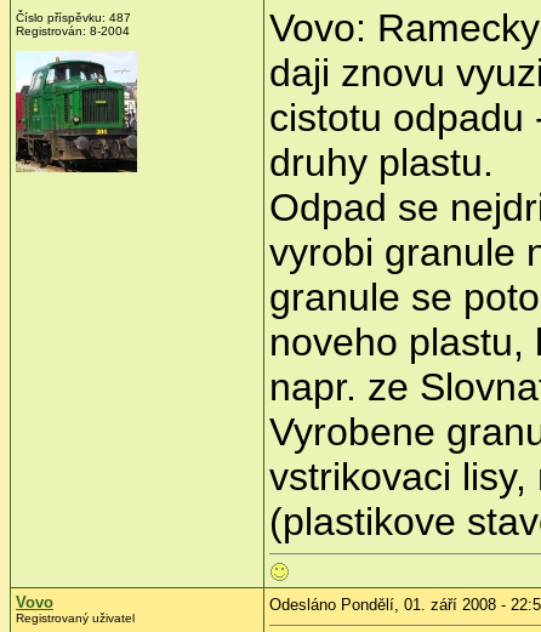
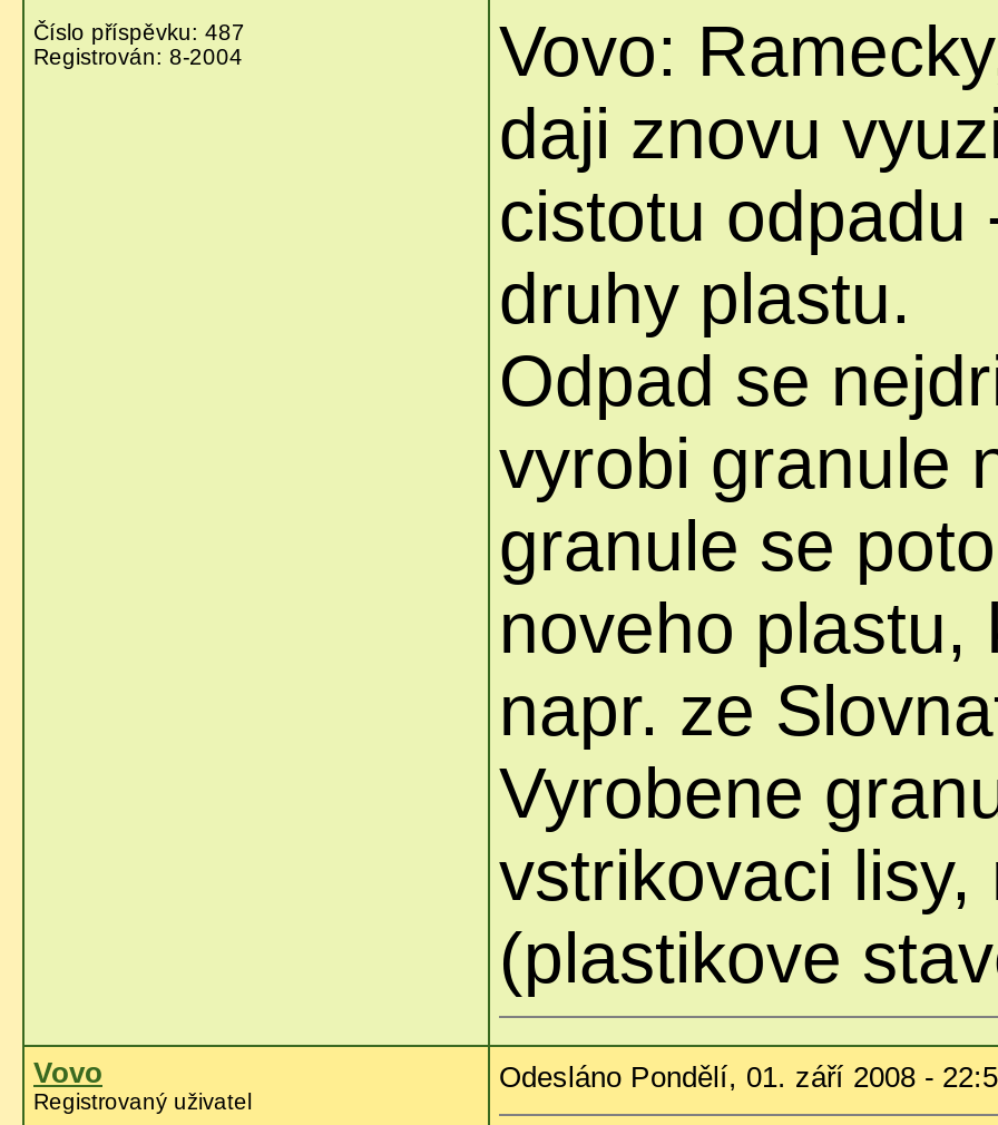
- [image]
